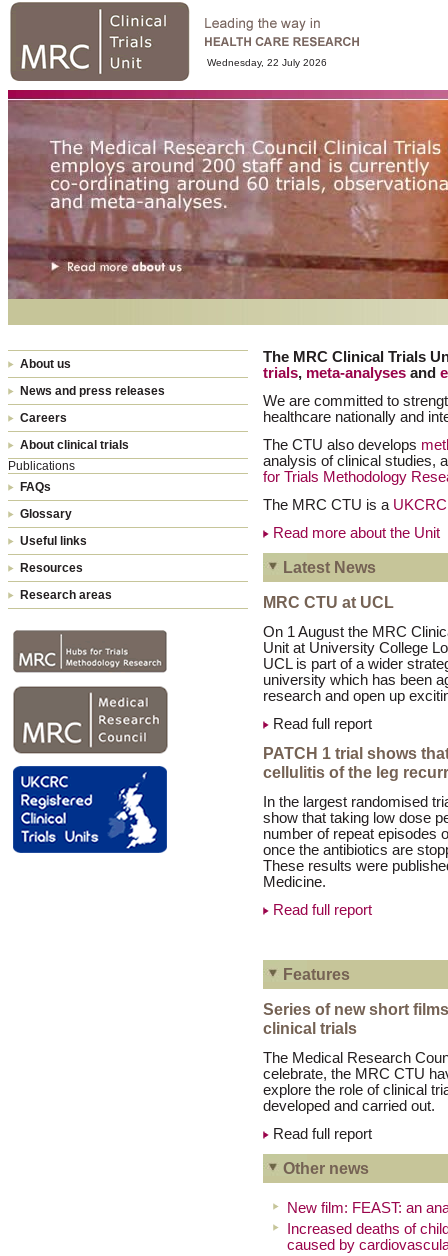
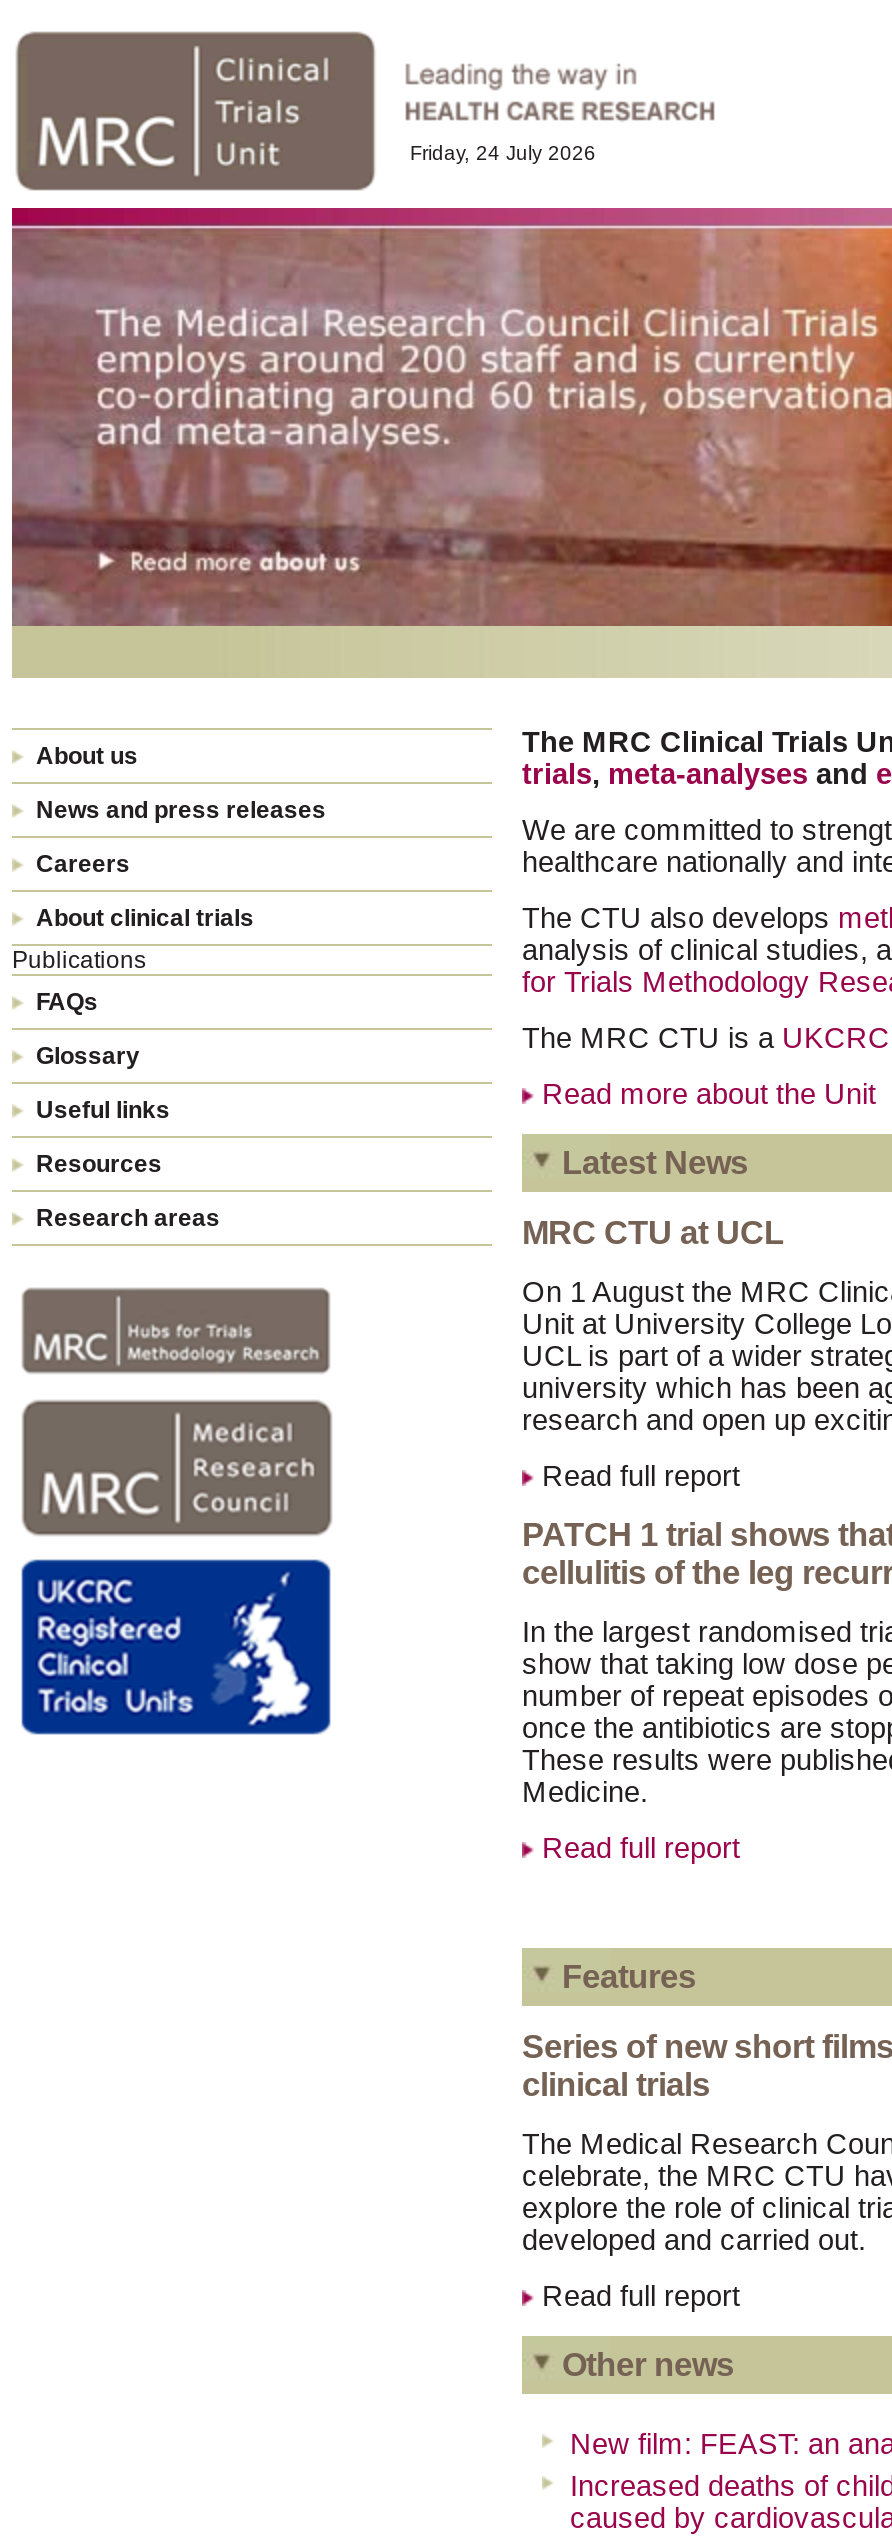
- Wednesday, 22 July 2026
+ Friday, 24 July 2026
